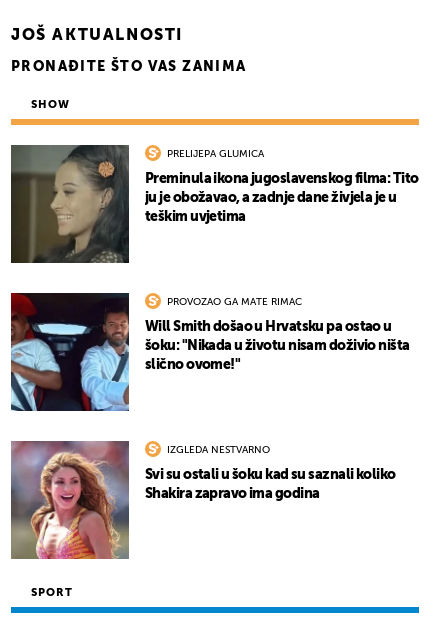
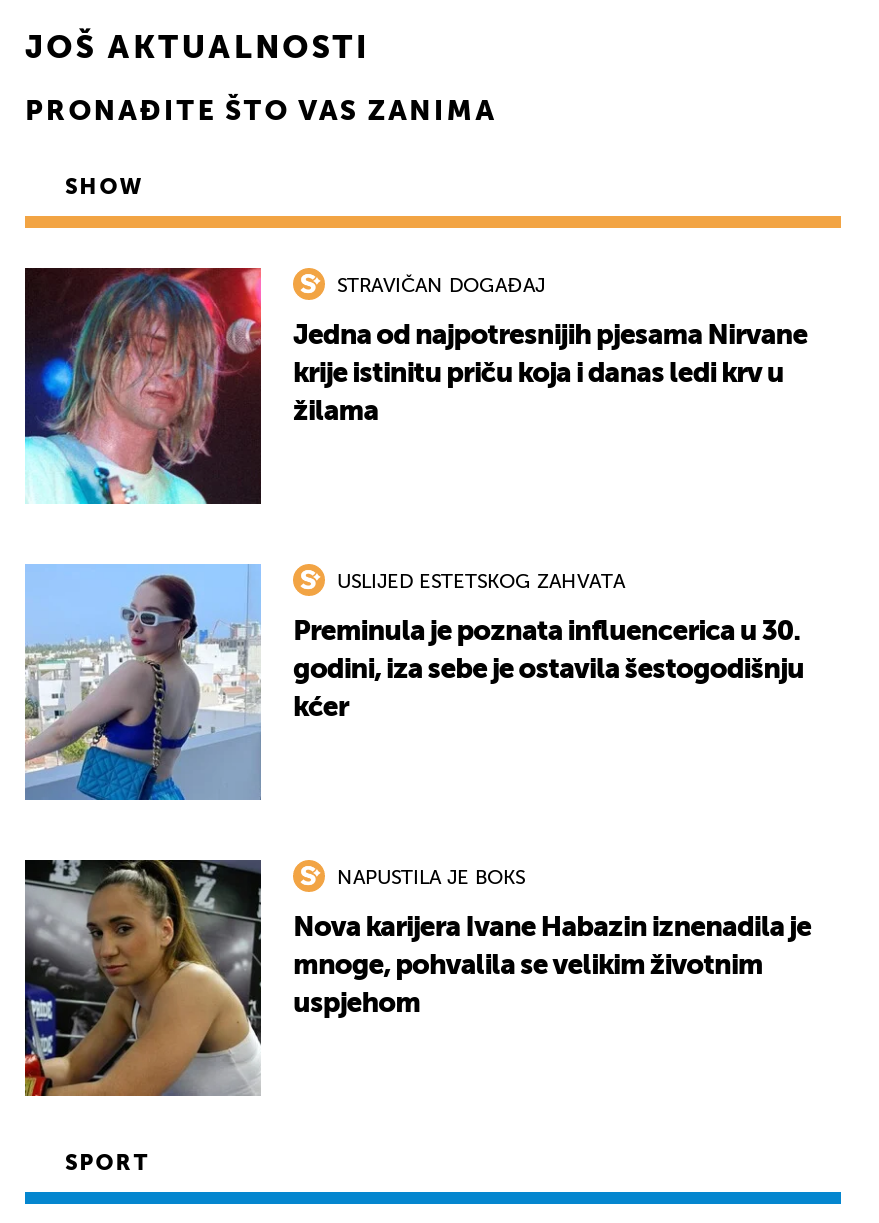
- [image]
- Preminula ikona jugoslavenskog filma: Tito
- ju je obožavao, a zadnje dane živjela je u
- teškim uvjetima
+ [image]
+ Jedna od najpotresnijih pjesama Nirvane
+ krije istinitu priču koja i danas ledi krv u
+ žilama

- PRELIJEPA GLUMICA
+ STRAVIČAN DOGAĐAJ

- [image]
- Will Smith došao u Hrvatsku pa ostao u
- šoku: "Nikada u životu nisam doživio ništa
- slično ovome!"
+ [image]
+ Preminula je poznata influencerica u 30.
+ godini, iza sebe je ostavila šestogodišnju
+ kćer

- PROVOZAO GA MATE RIMAC
+ USLIJED ESTETSKOG ZAHVATA

- [image]
- Svi su ostali u šoku kad su saznali koliko
- Shakira zapravo ima godina
+ [image]
+ Nova karijera Ivane Habazin iznenadila je
+ mnoge, pohvalila se velikim životnim
+ uspjehom

- IZGLEDA NESTVARNO
+ NAPUSTILA JE BOKS
